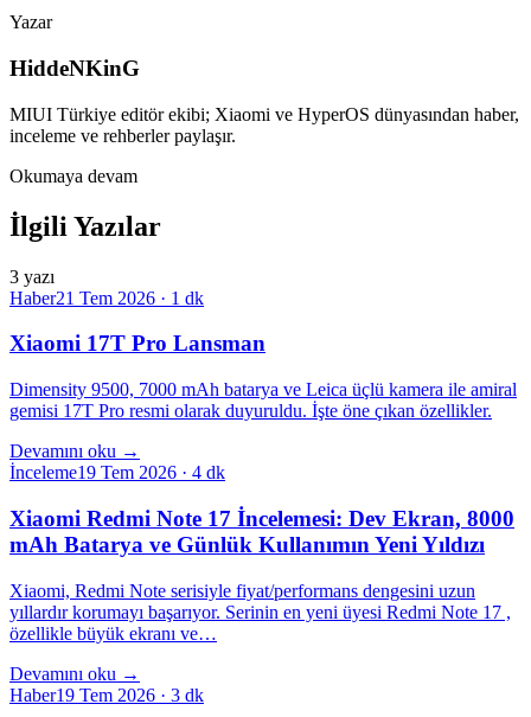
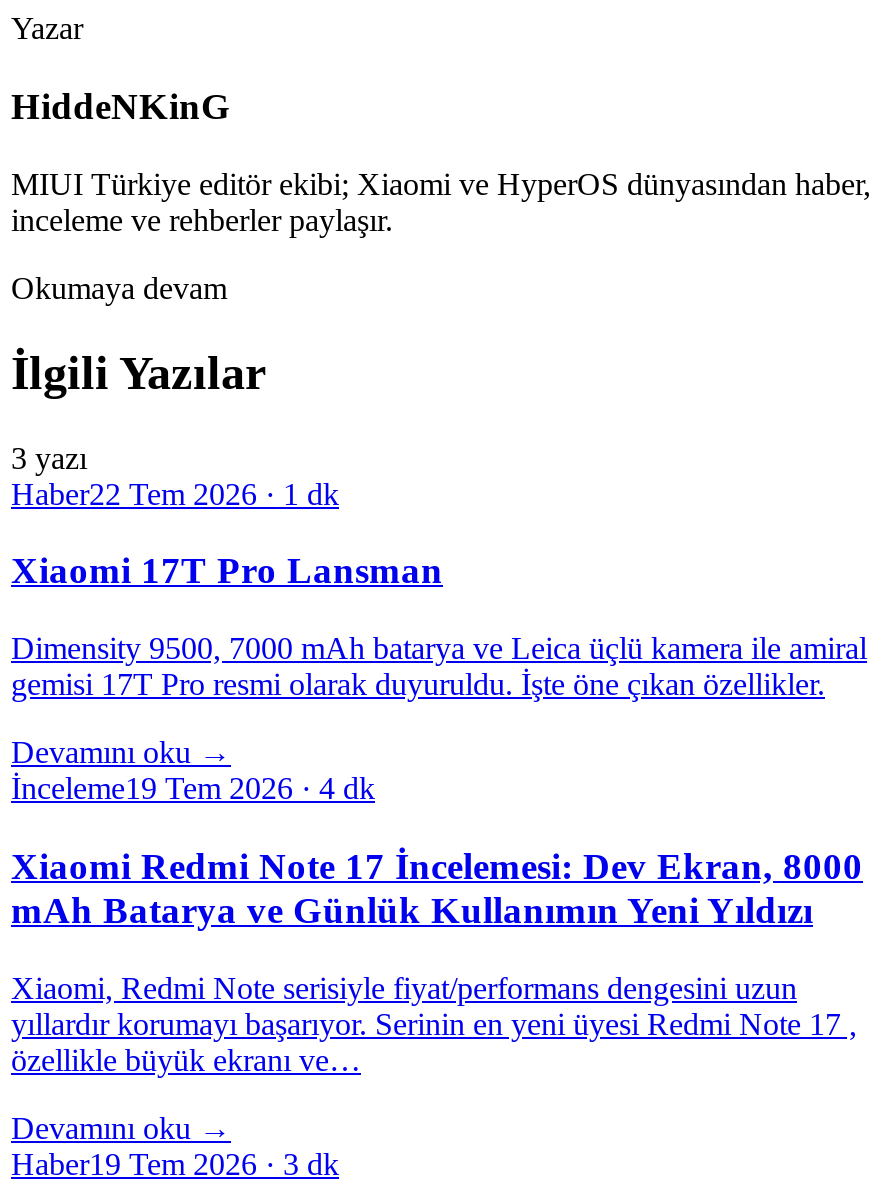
- Haber21 Tem 2026 · 1 dk
+ Haber22 Tem 2026 · 1 dk
